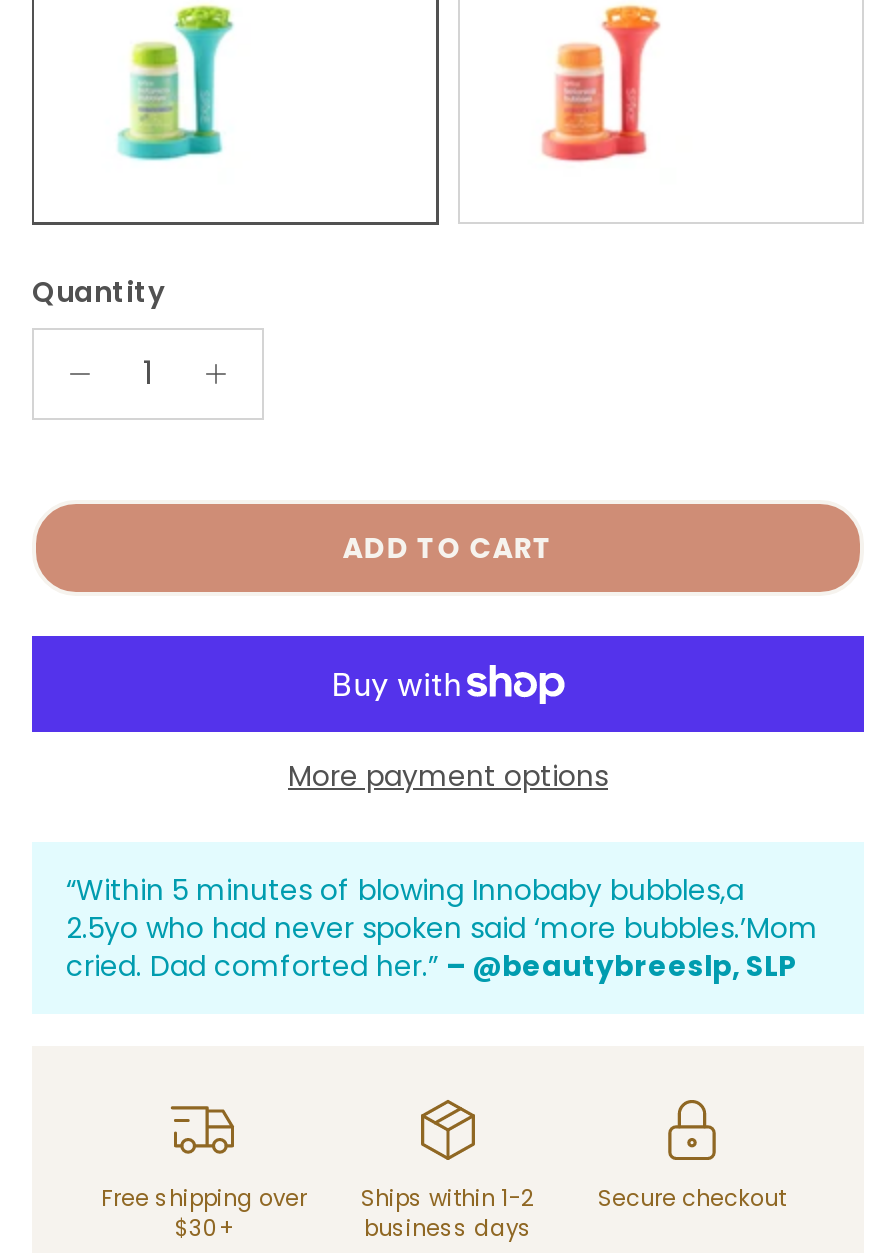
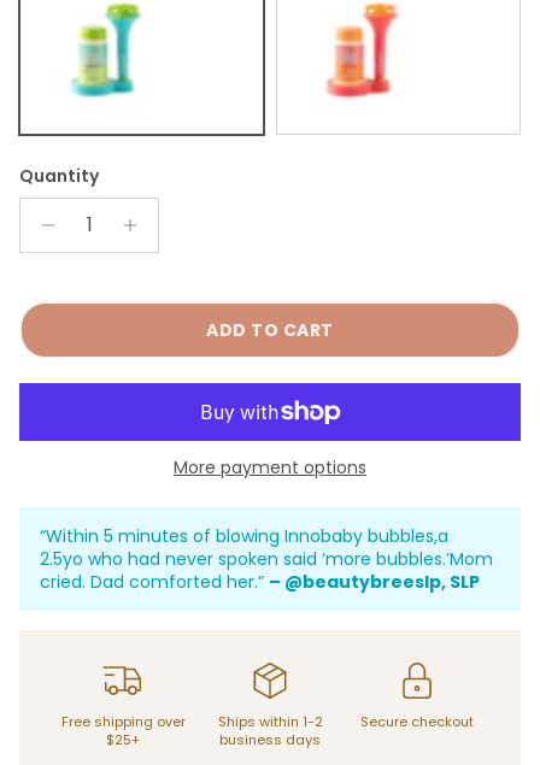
- $30+
+ $25+
